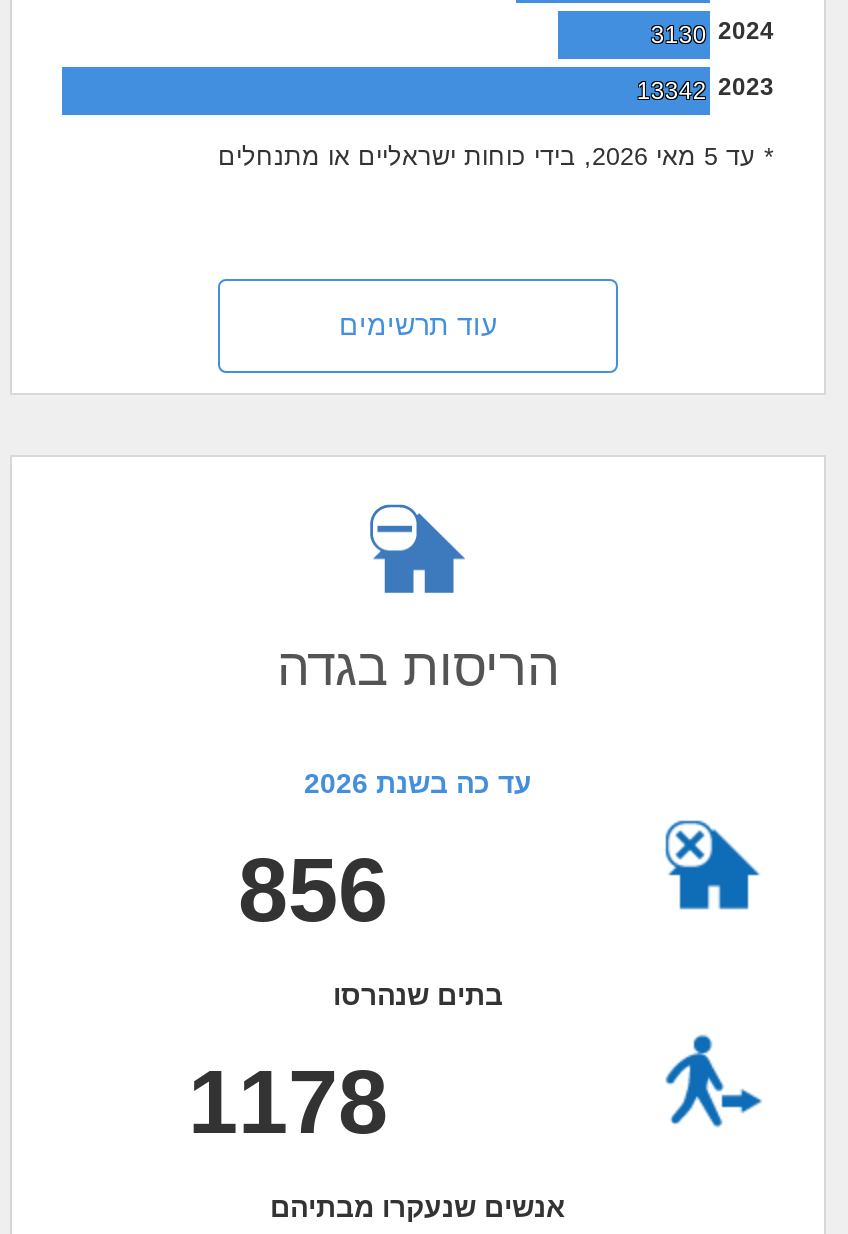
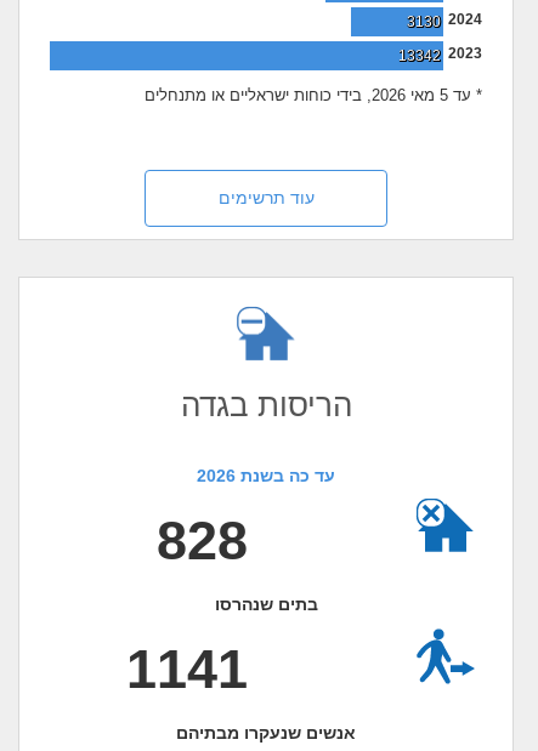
- 856
+ 828

- 1178
+ 1141
